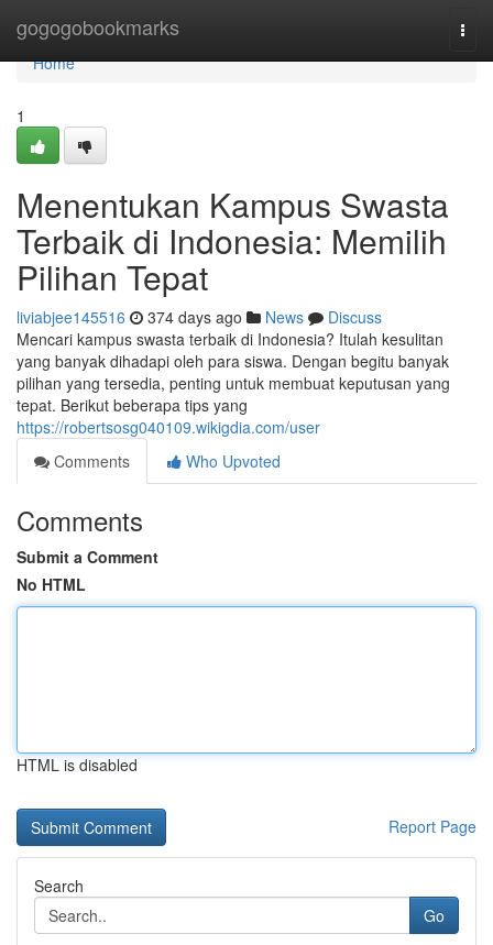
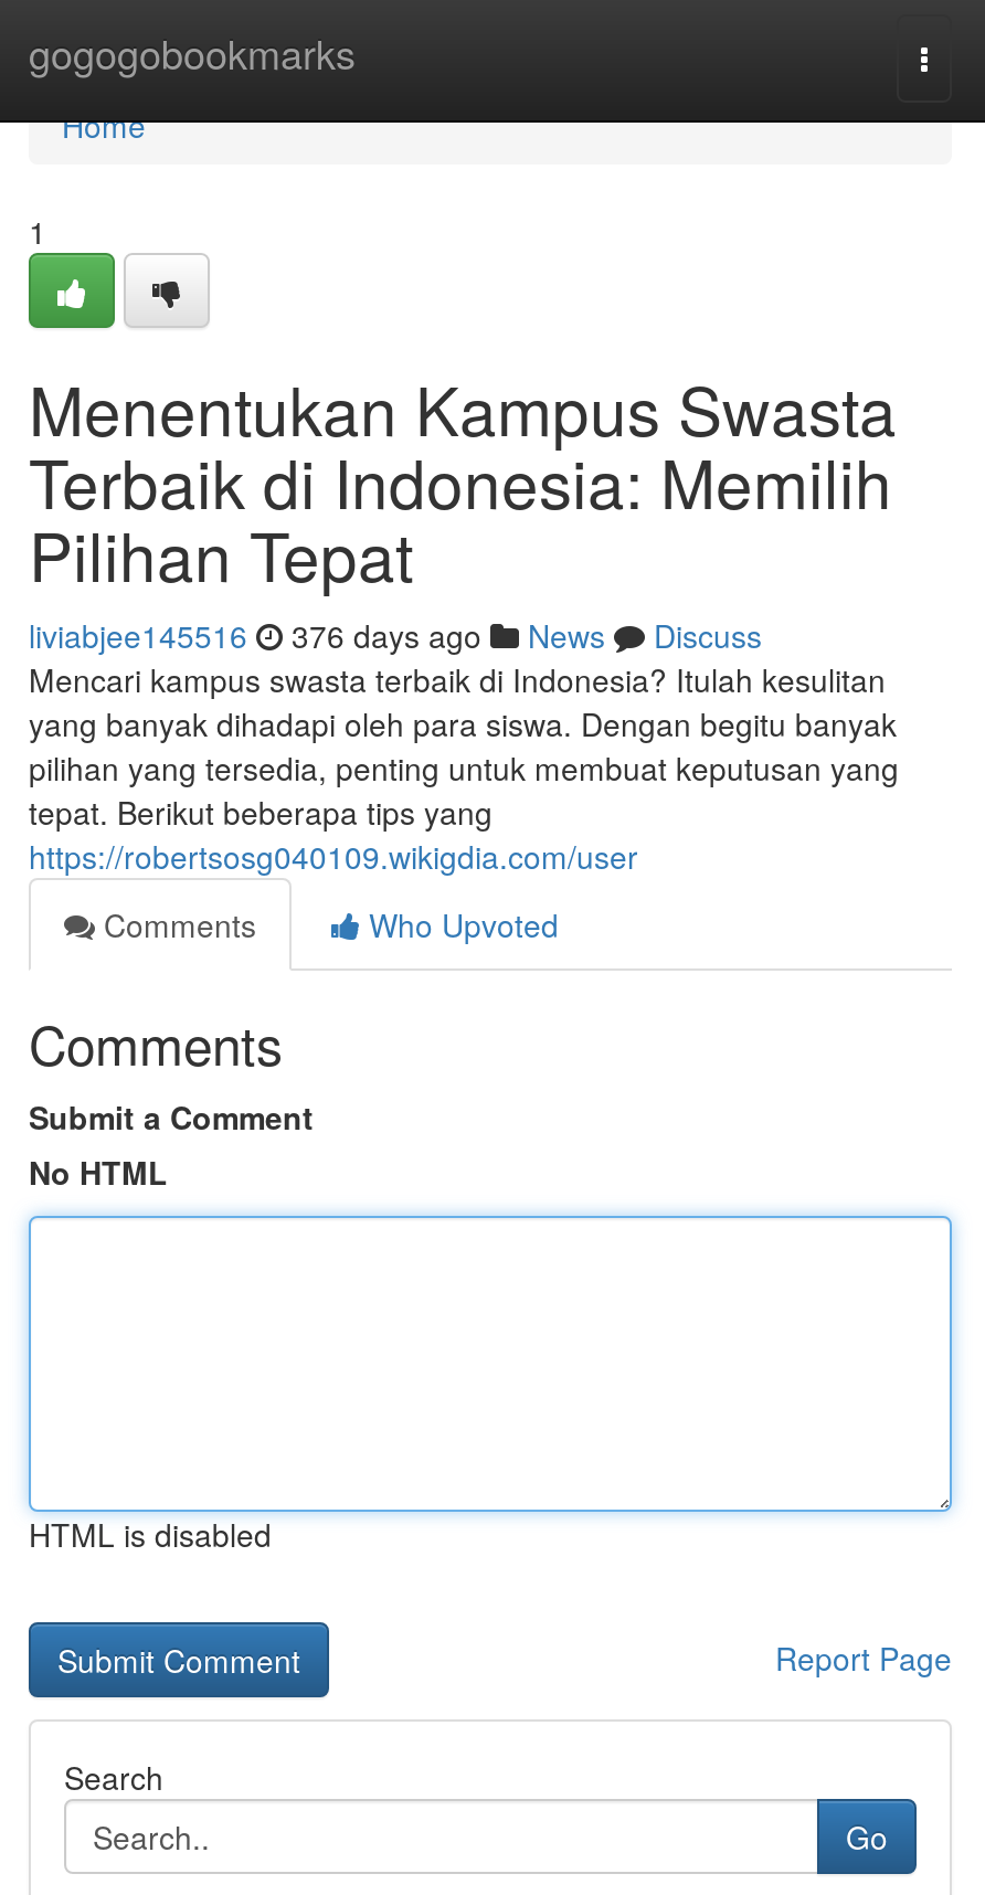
- liviabjee145516 374 days ago News Discuss
+ liviabjee145516 376 days ago News Discuss
